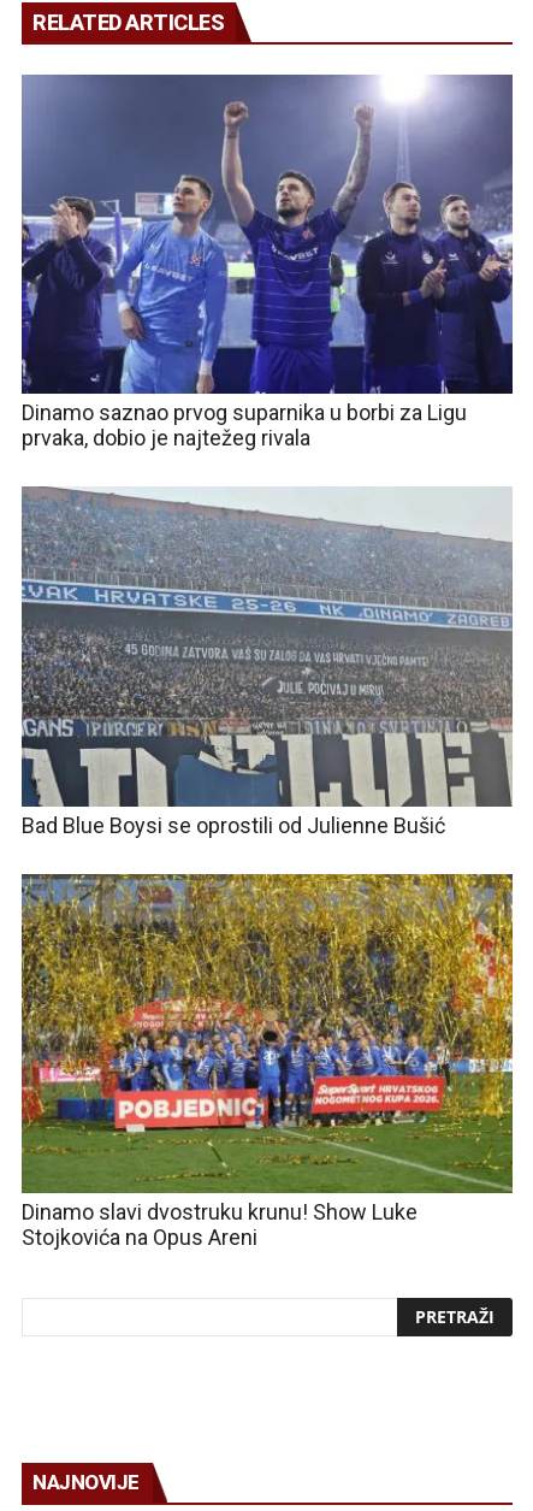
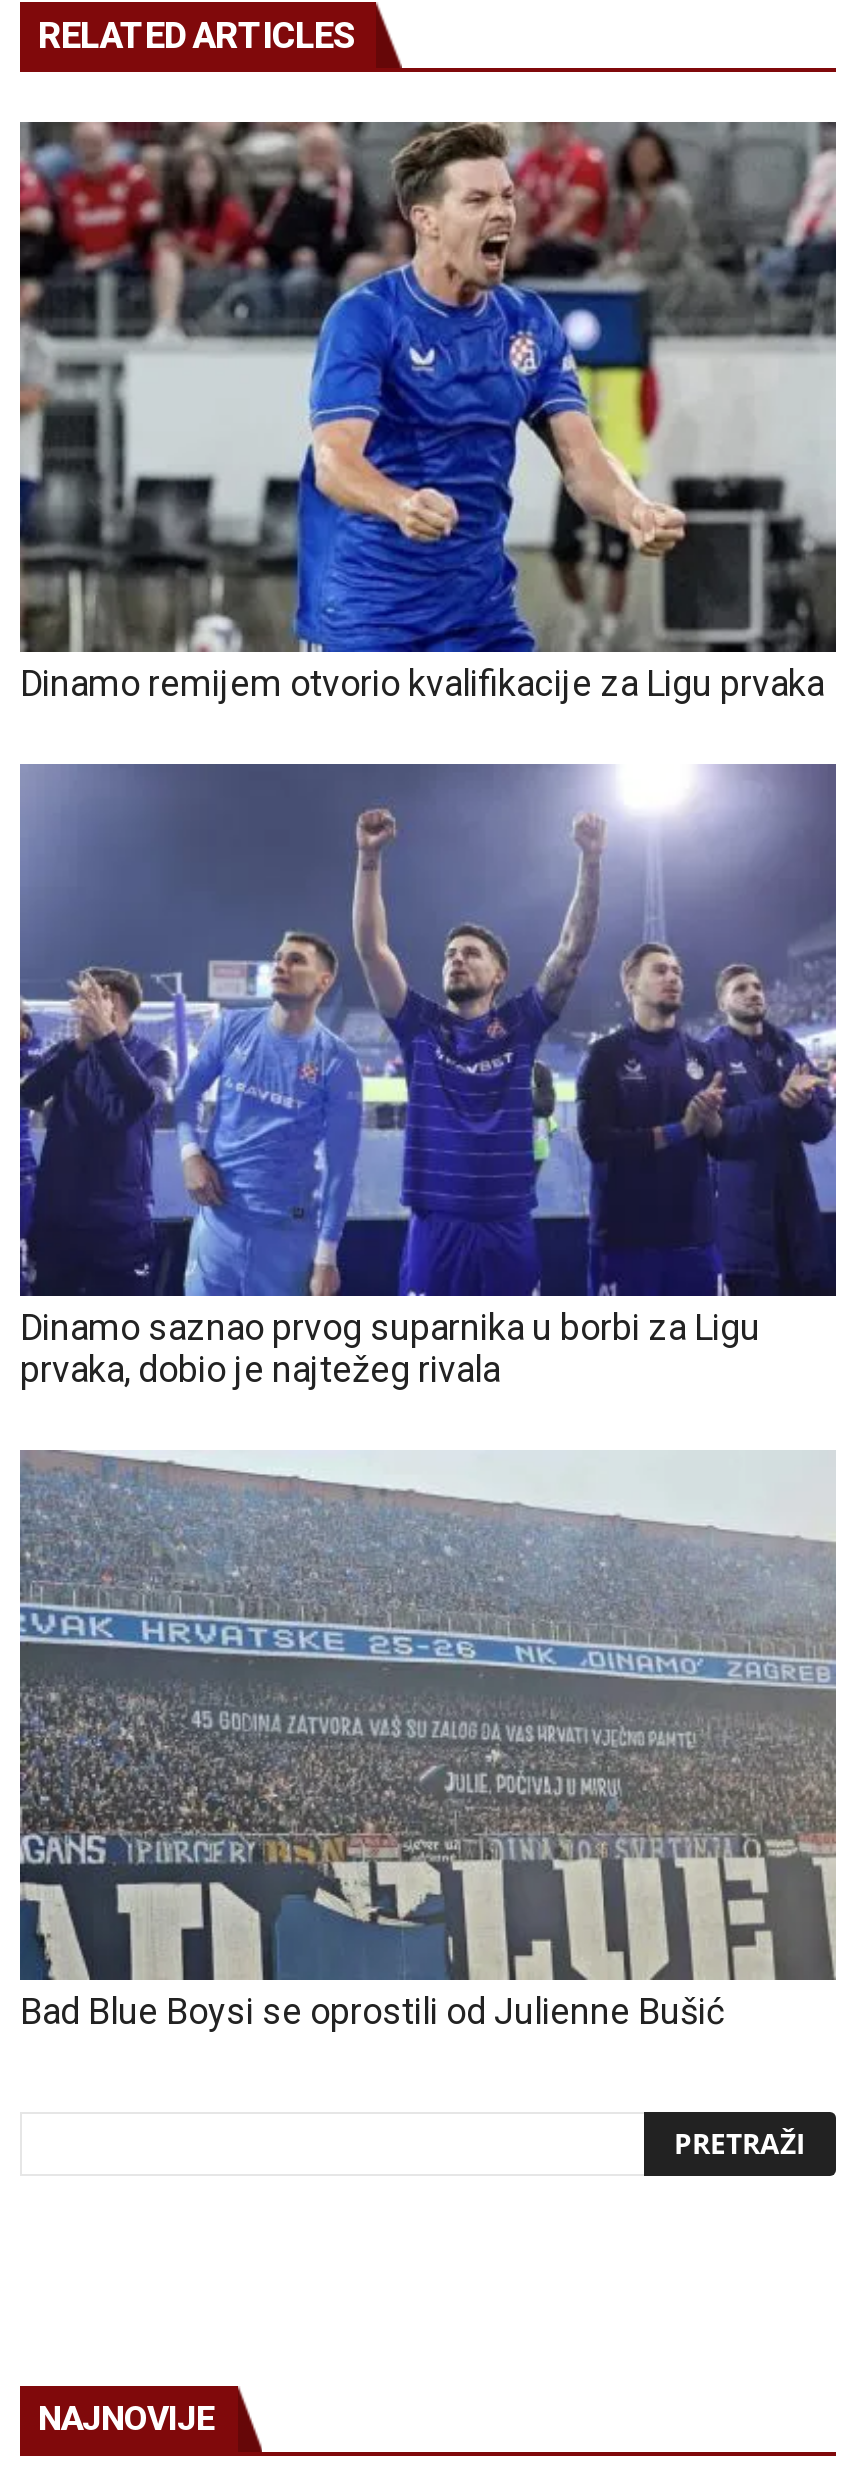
+ [image]
+ Dinamo remijem otvorio kvalifikacije za Ligu prvaka

moved down: [image] | Dinamo saznao prvog suparnika u borbi za Ligu | prvaka, dobio je najtežeg rivala | Bad Blue Boysi se oprostili od Julienne Bušić

- [image]
- Dinamo slavi dvostruku krunu! Show Luke
- Stojkovića na Opus Areni
